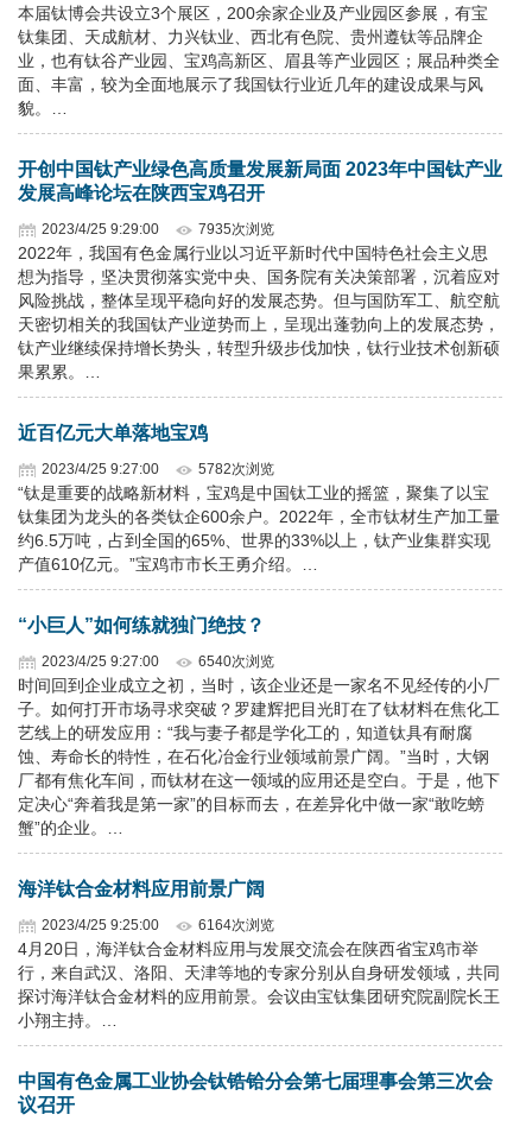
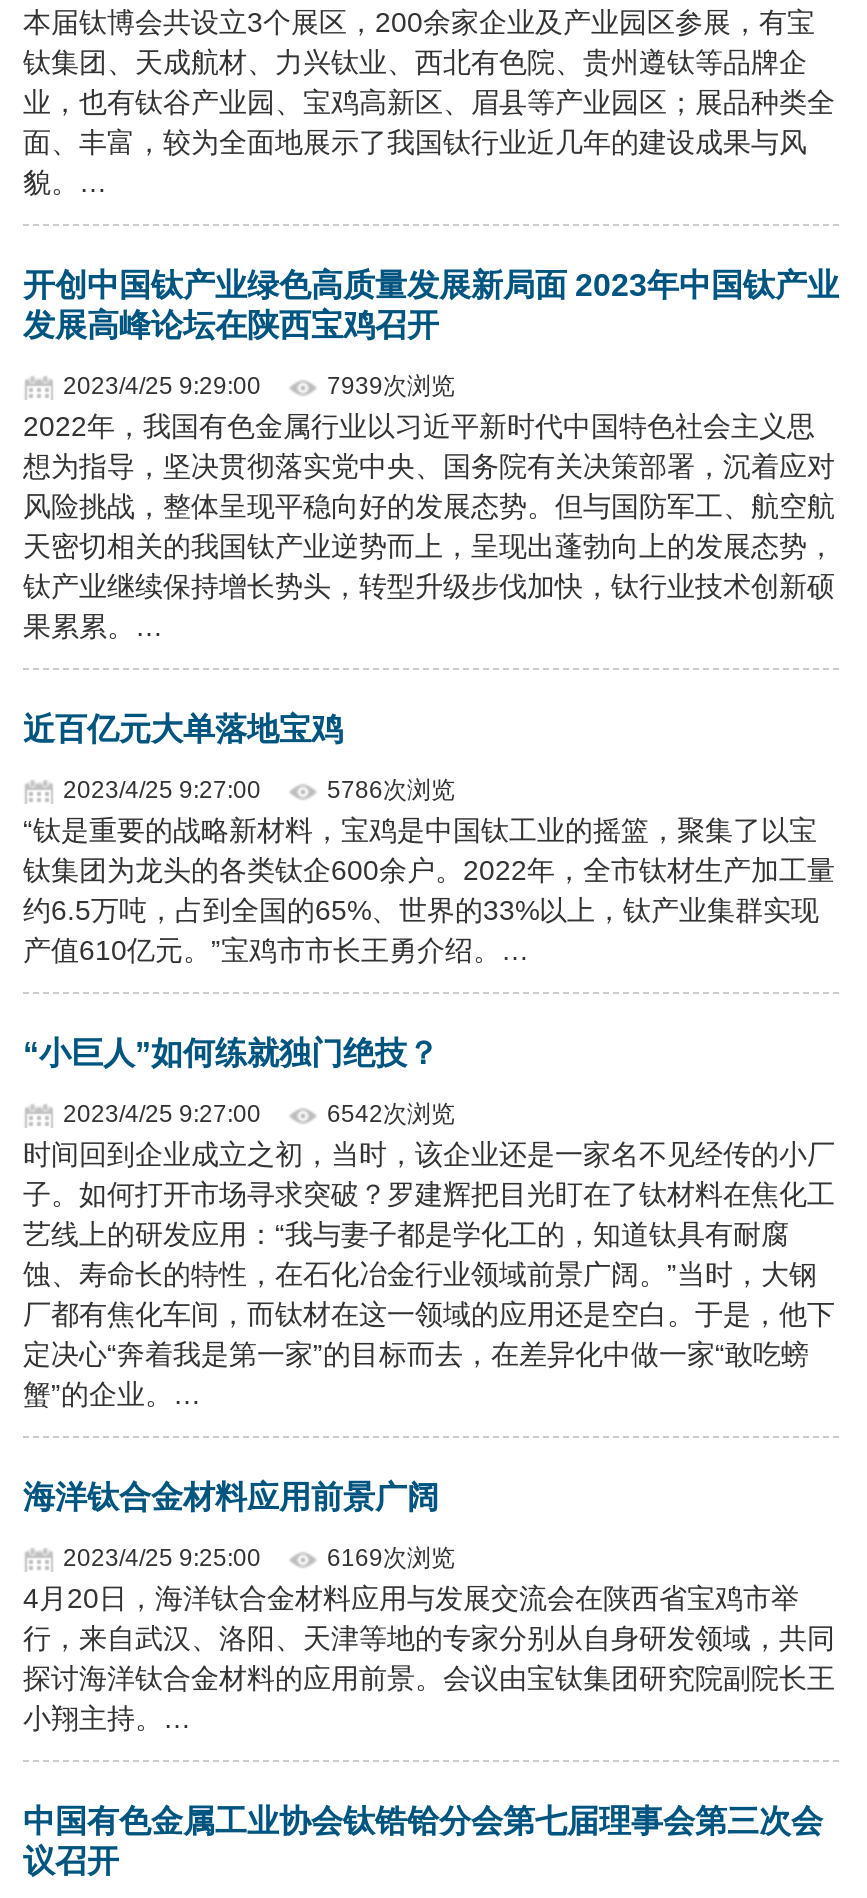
- 7935次浏览
+ 7939次浏览

- 5782次浏览
+ 5786次浏览

- 6540次浏览
+ 6542次浏览

- 6164次浏览
+ 6169次浏览
